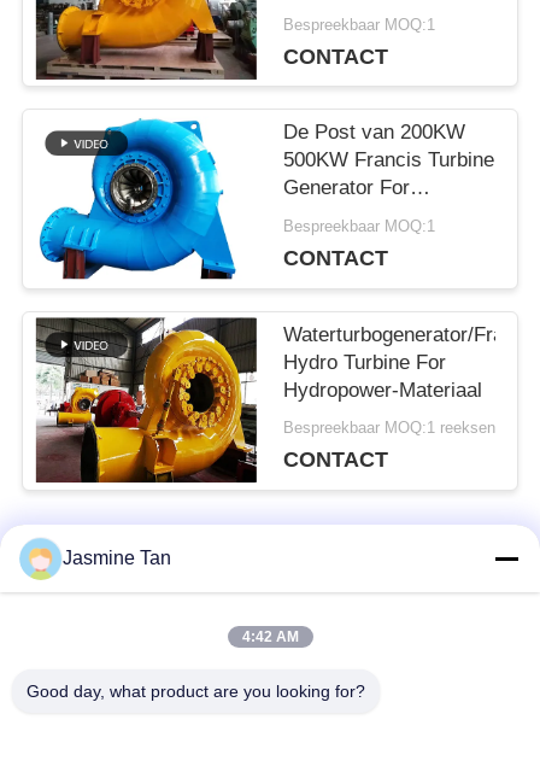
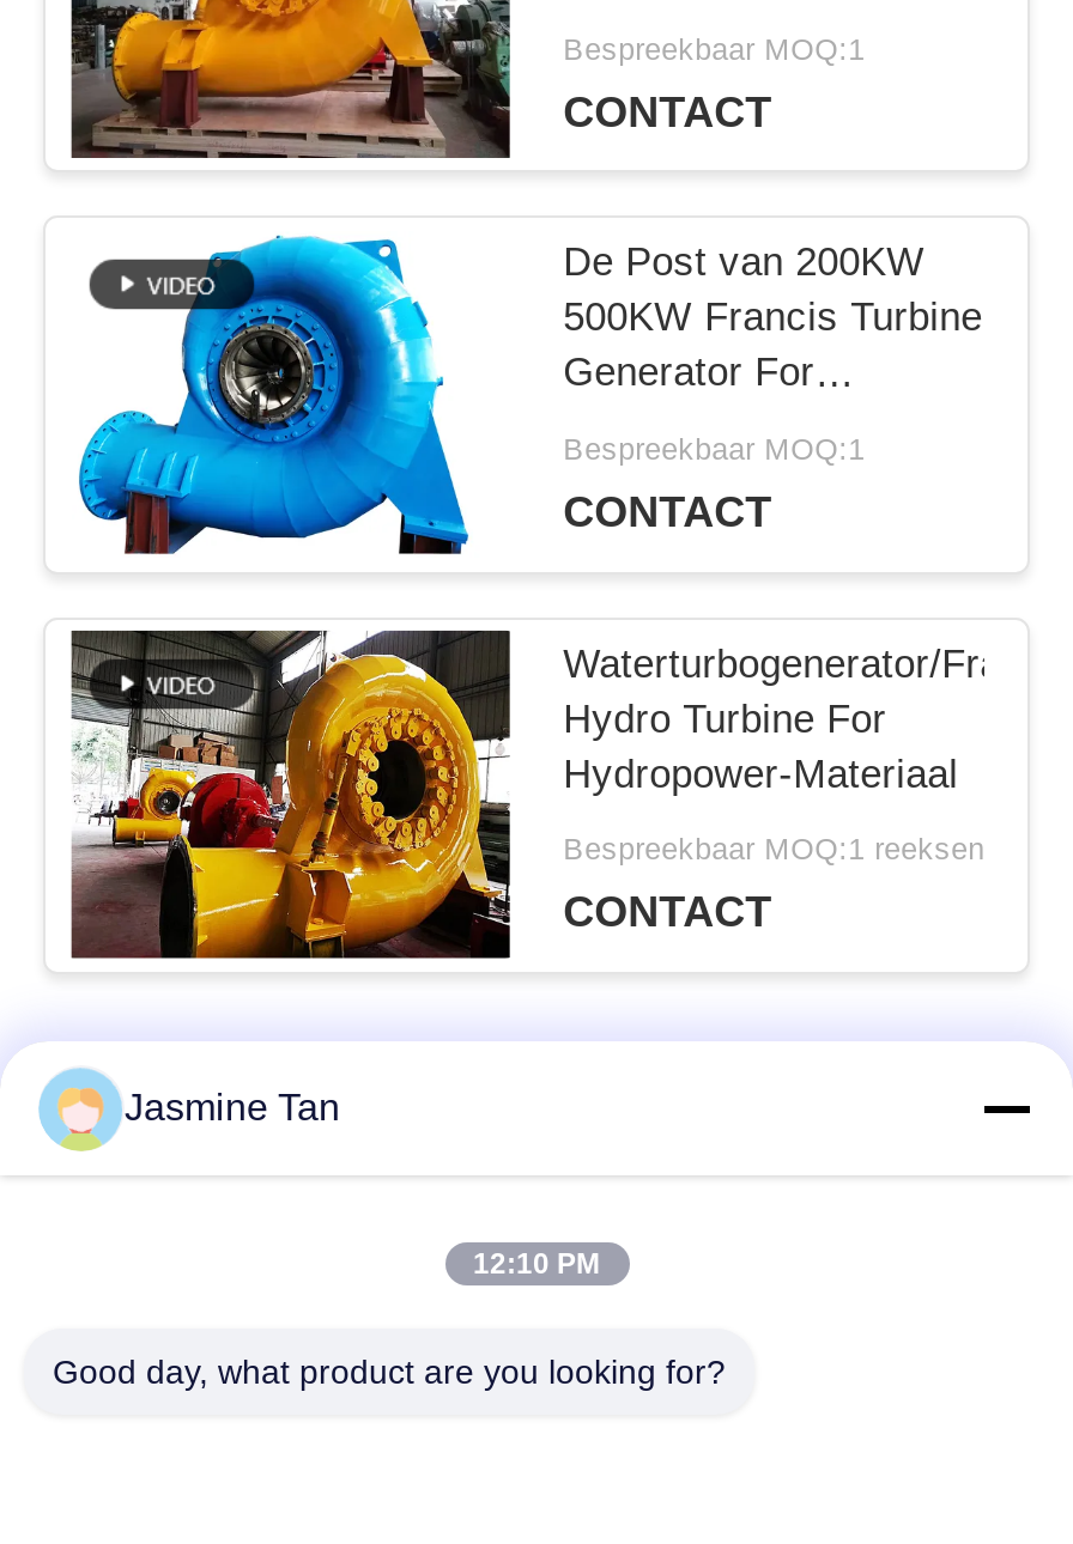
- 4:42 AM
+ 12:10 PM
